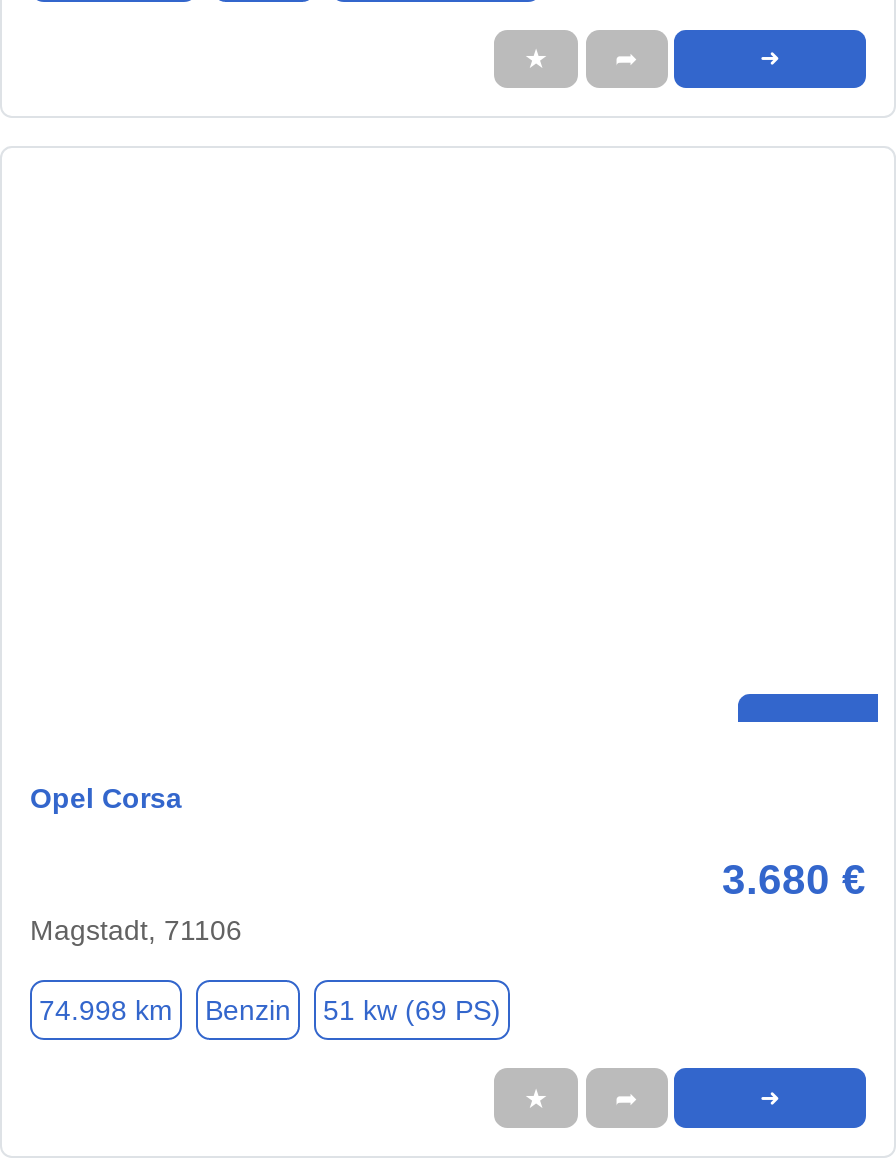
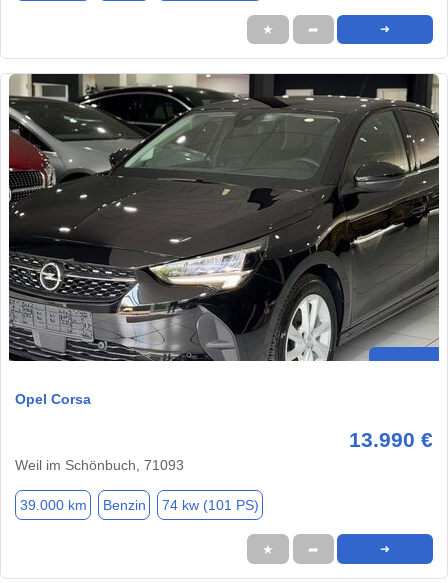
+ [image]

- 3.680 €
- Magstadt, 71106
+ 13.990 €
+ Weil im Schönbuch, 71093

- 74.998 km
+ 39.000 km

- 51 kw (69 PS)
+ 74 kw (101 PS)
